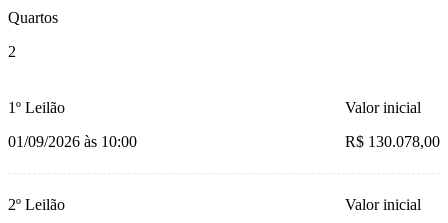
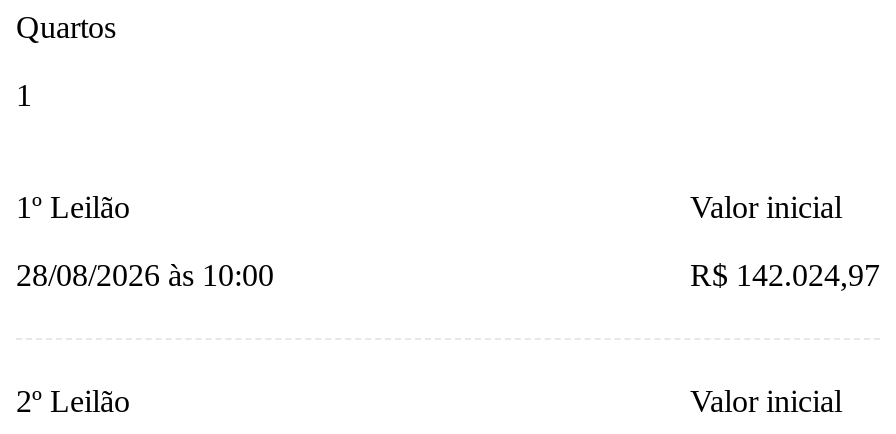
- 2
+ 1

- 01/09/2026 às 10:00
+ 28/08/2026 às 10:00

- R$ 130.078,00
+ R$ 142.024,97
